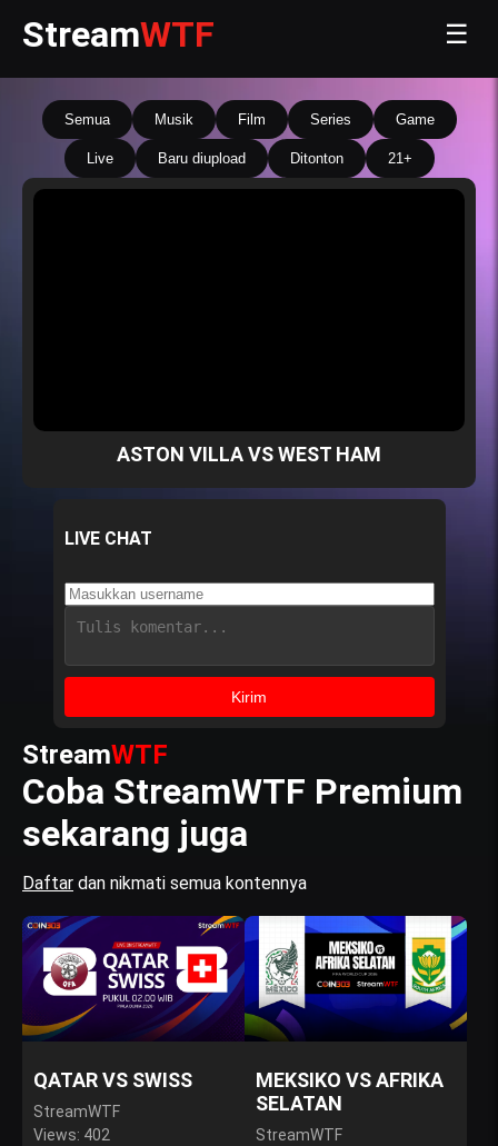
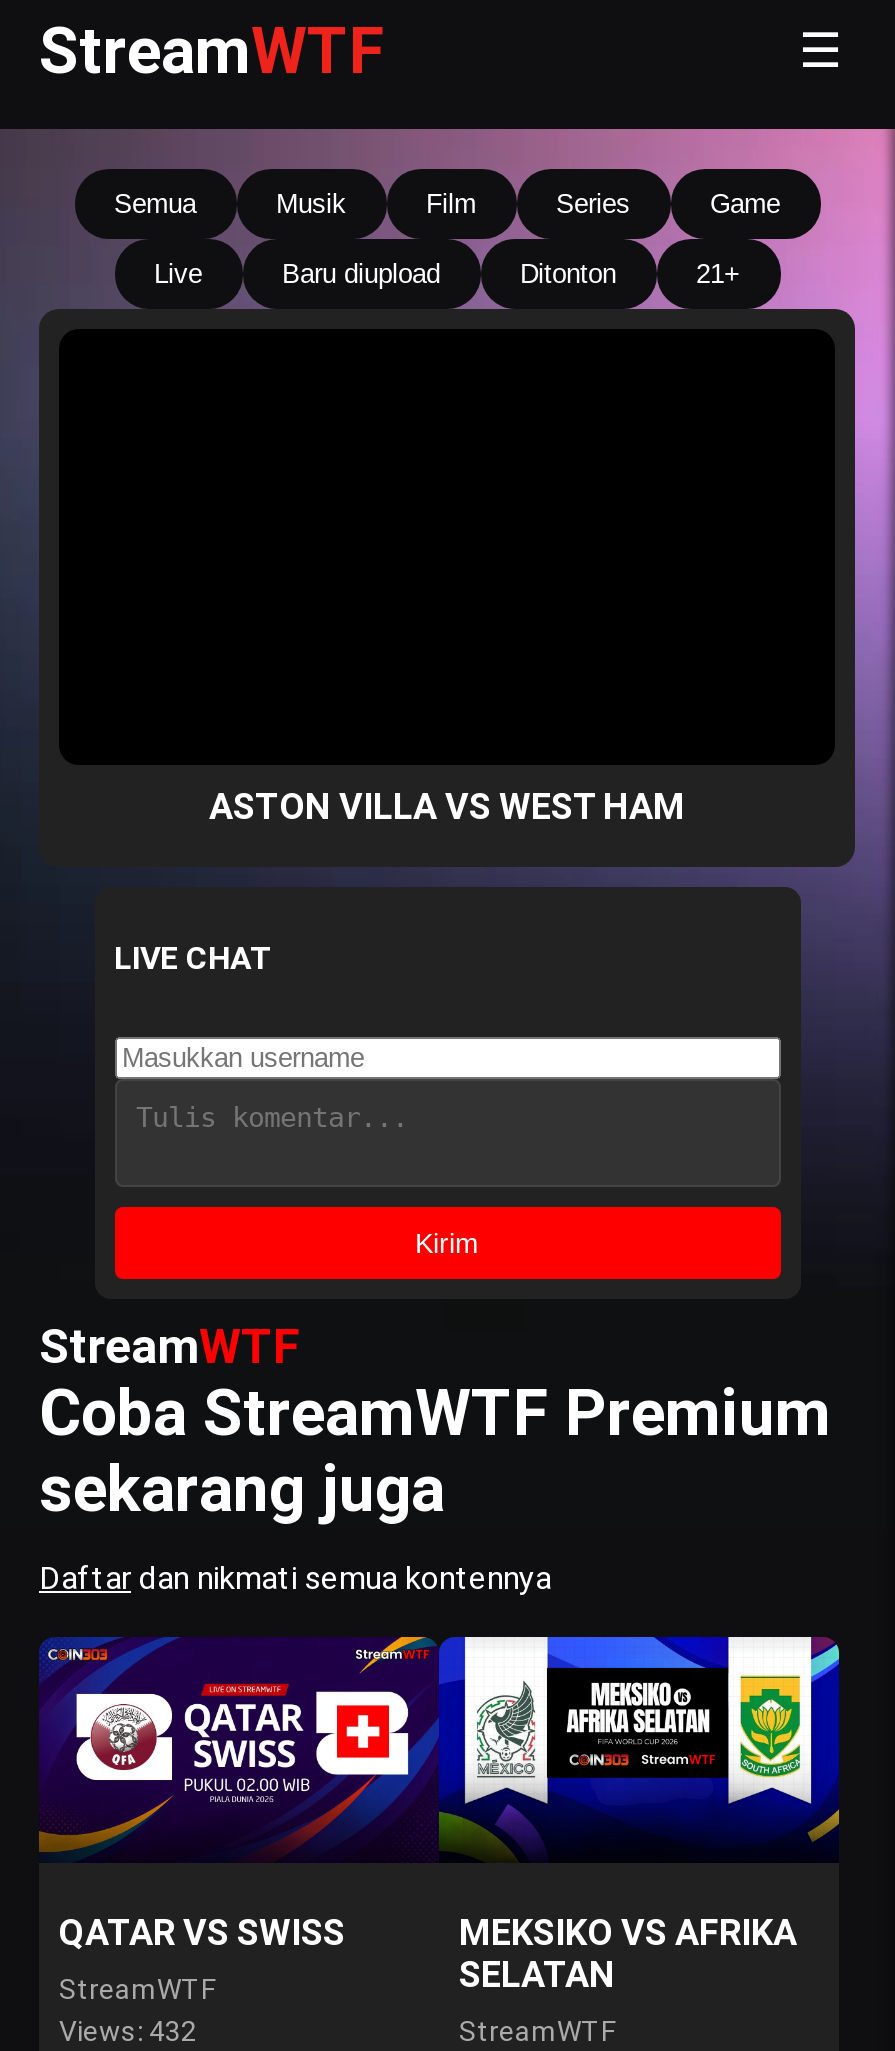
- Views: 402
+ Views: 432
